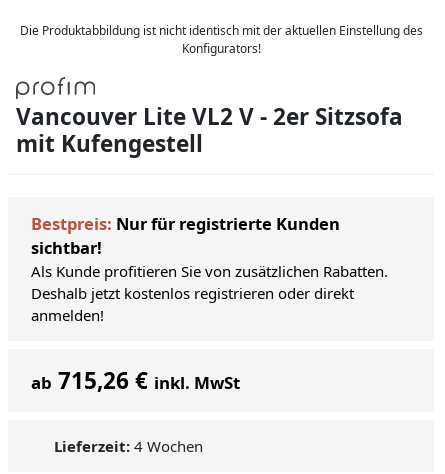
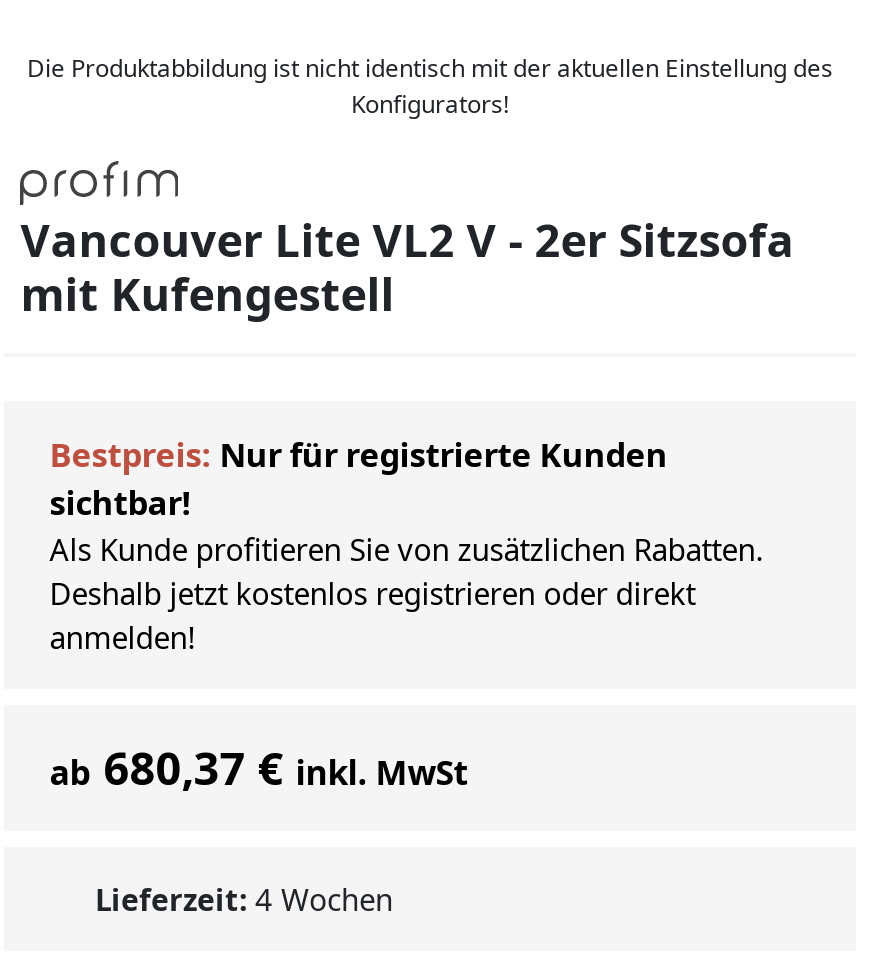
- ab 715,26 €inkl. MwSt
+ ab 680,37 €inkl. MwSt
